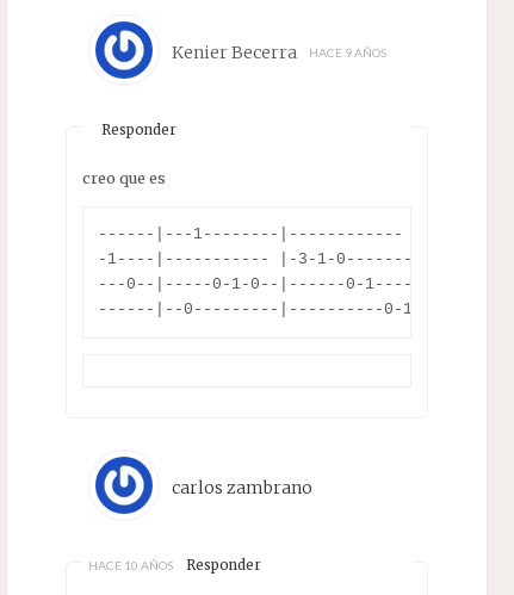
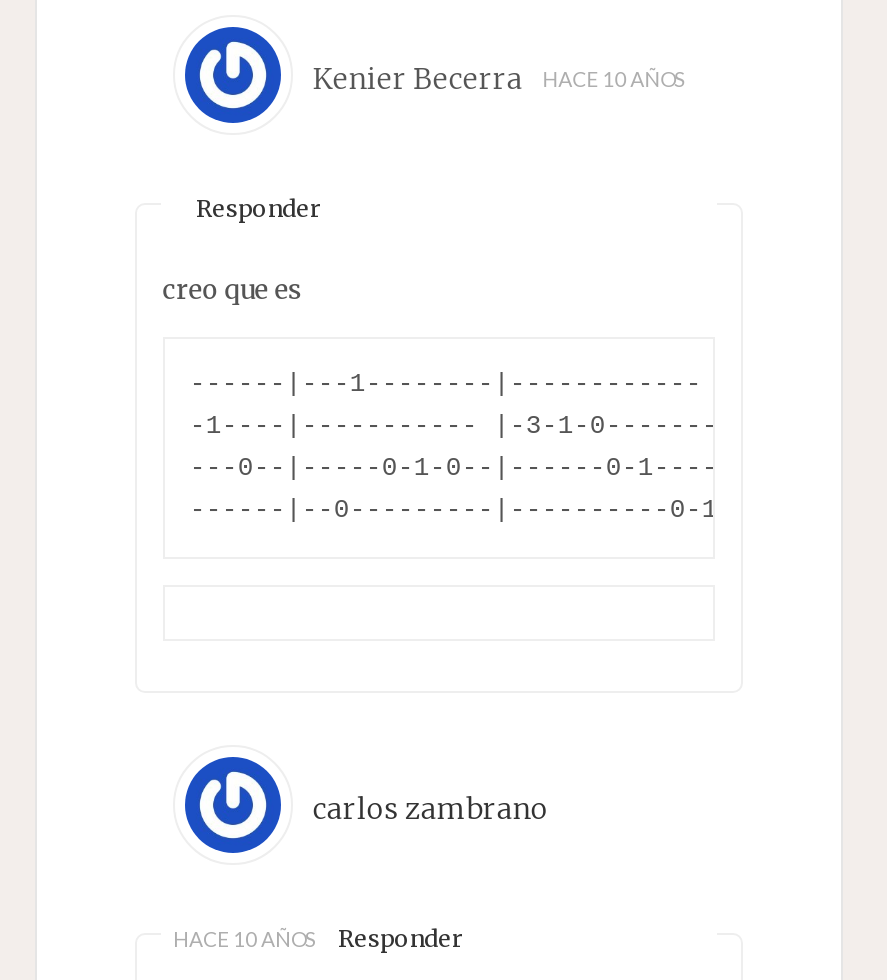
- Kenier Becerra HACE 9 AÑOS
+ Kenier Becerra HACE 10 AÑOS
